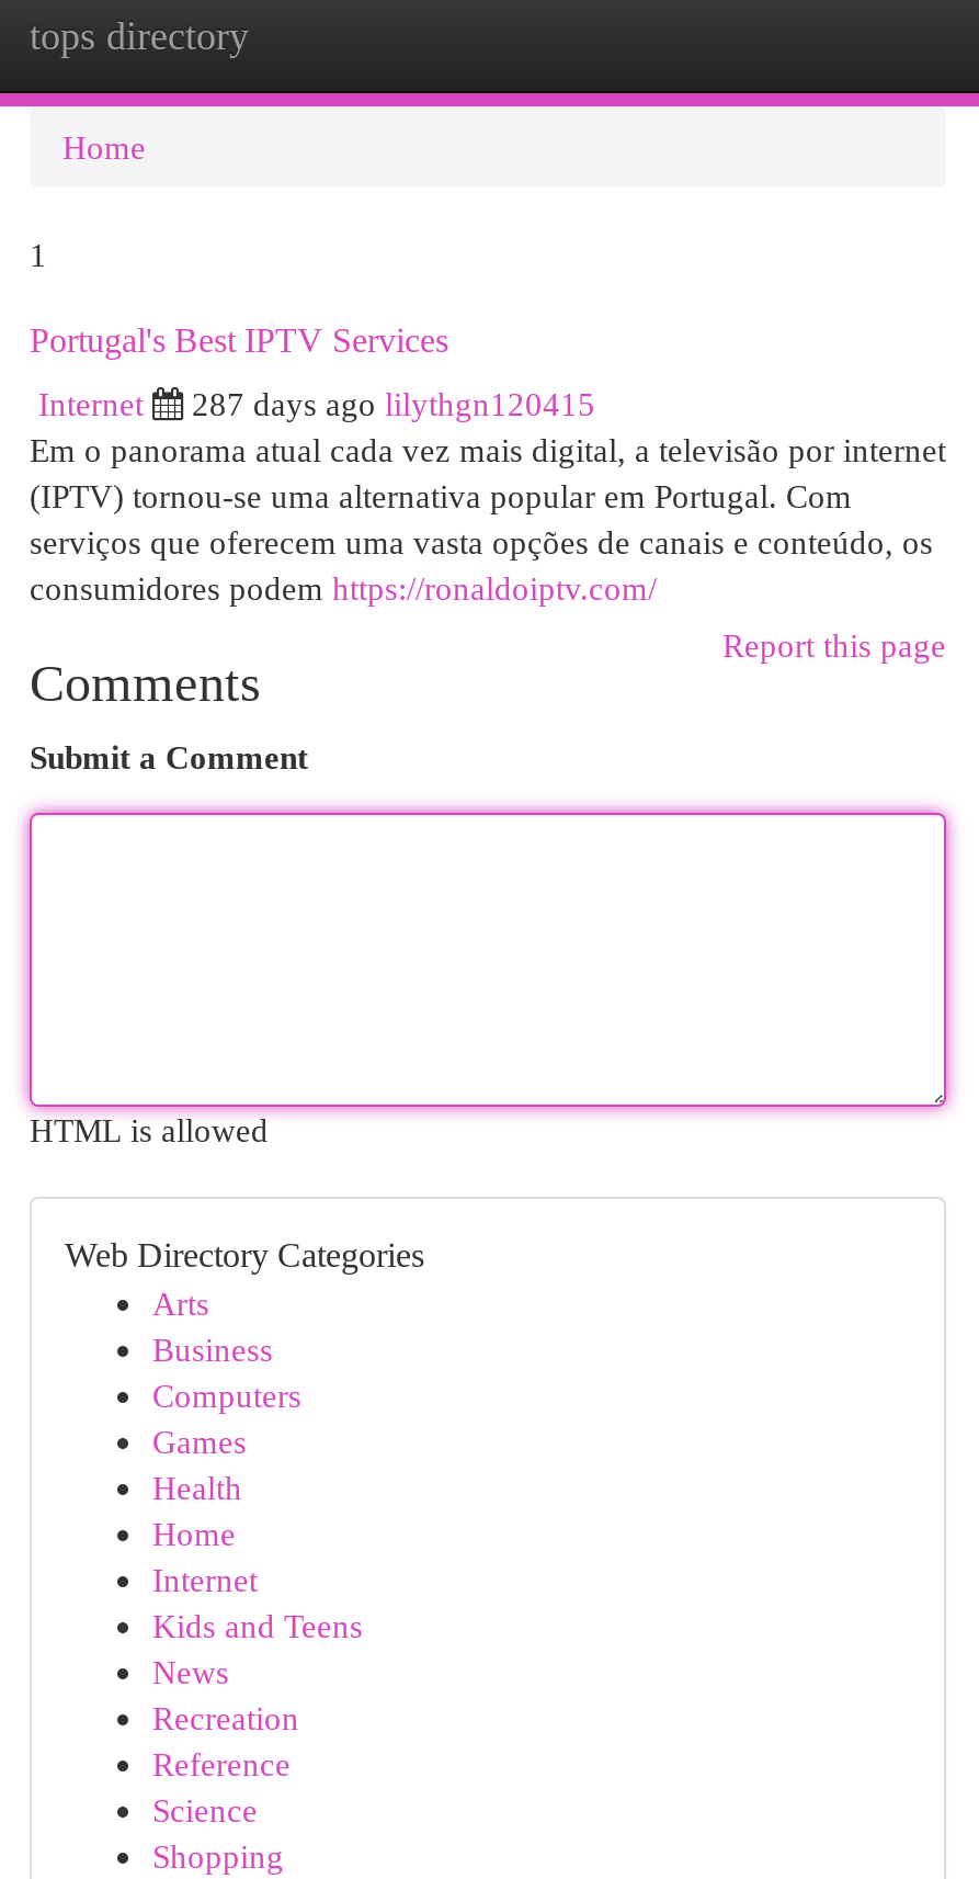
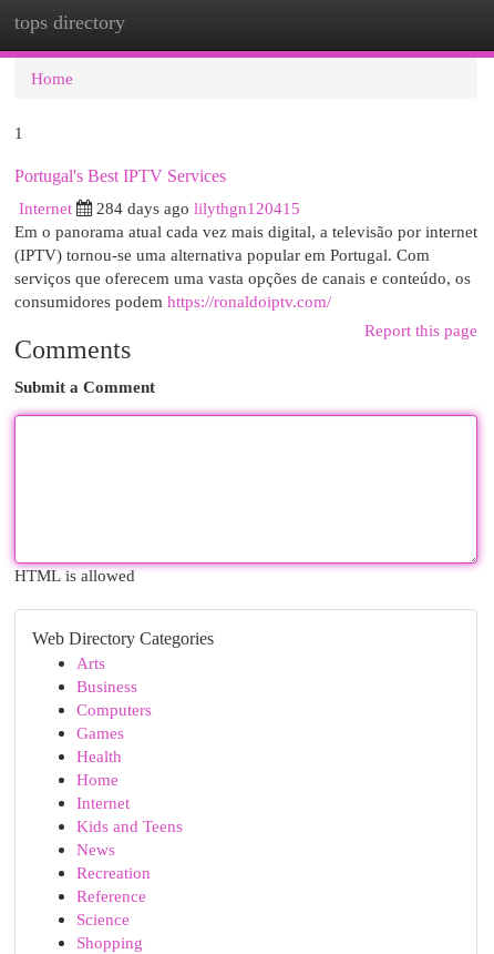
- 287 days ago lilythgn120415
+ 284 days ago lilythgn120415
